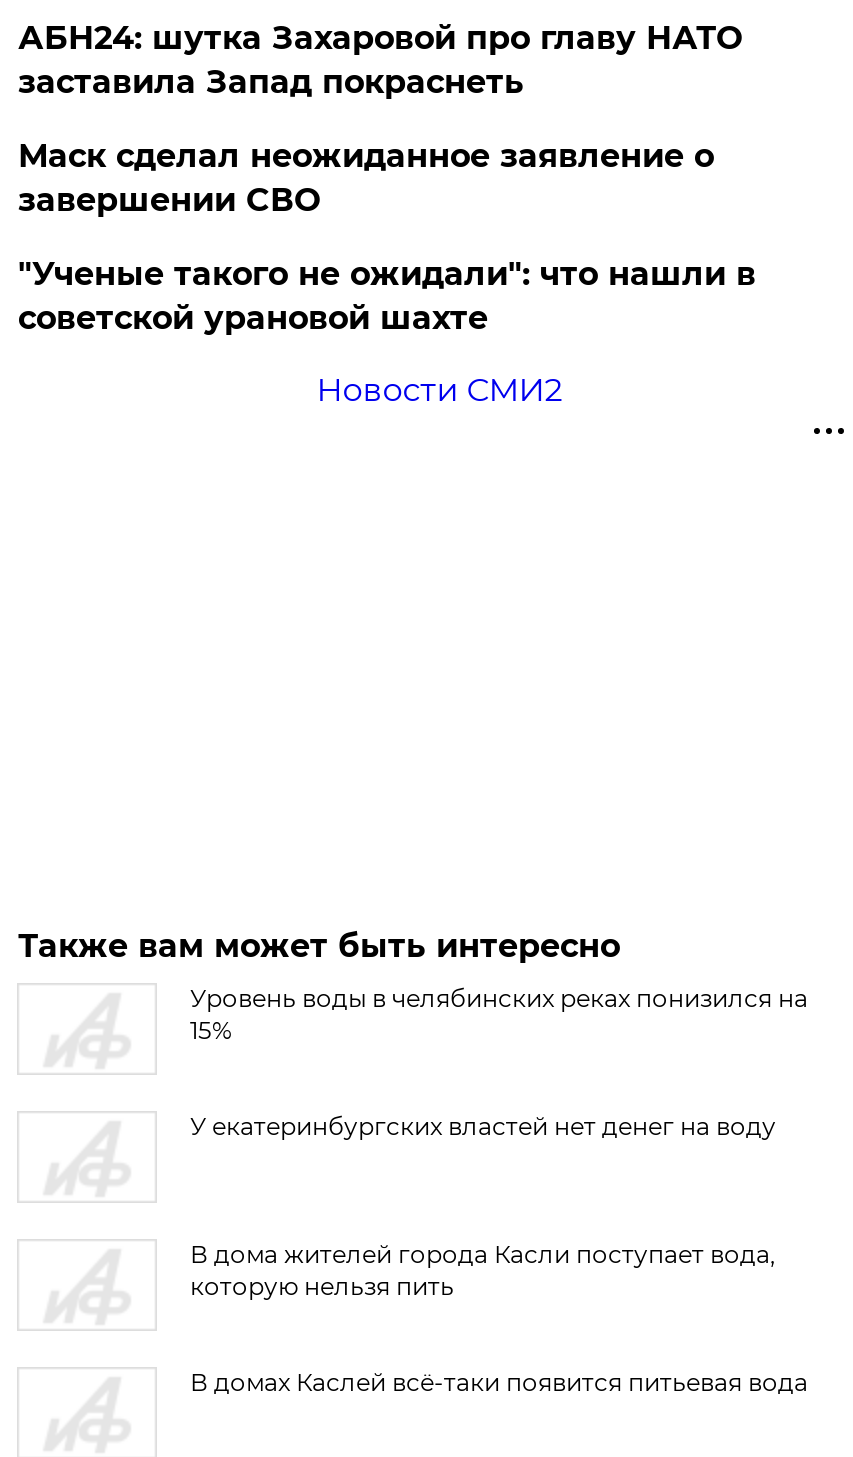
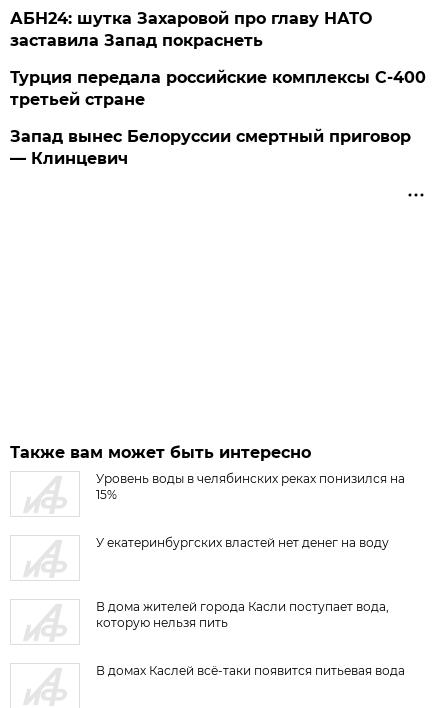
- Маск сделал неожиданное заявление о
- завершении СВО
- "Ученые такого не ожидали": что нашли в
- советской урановой шахте
- Новости СМИ2
+ Турция передала российские комплексы С-400
+ третьей стране
+ Запад вынес Белоруссии смертный приговор
+ — Клинцевич
